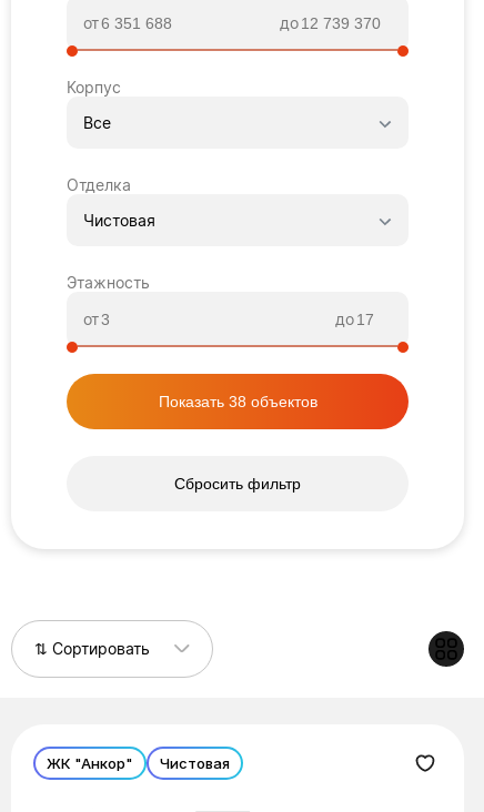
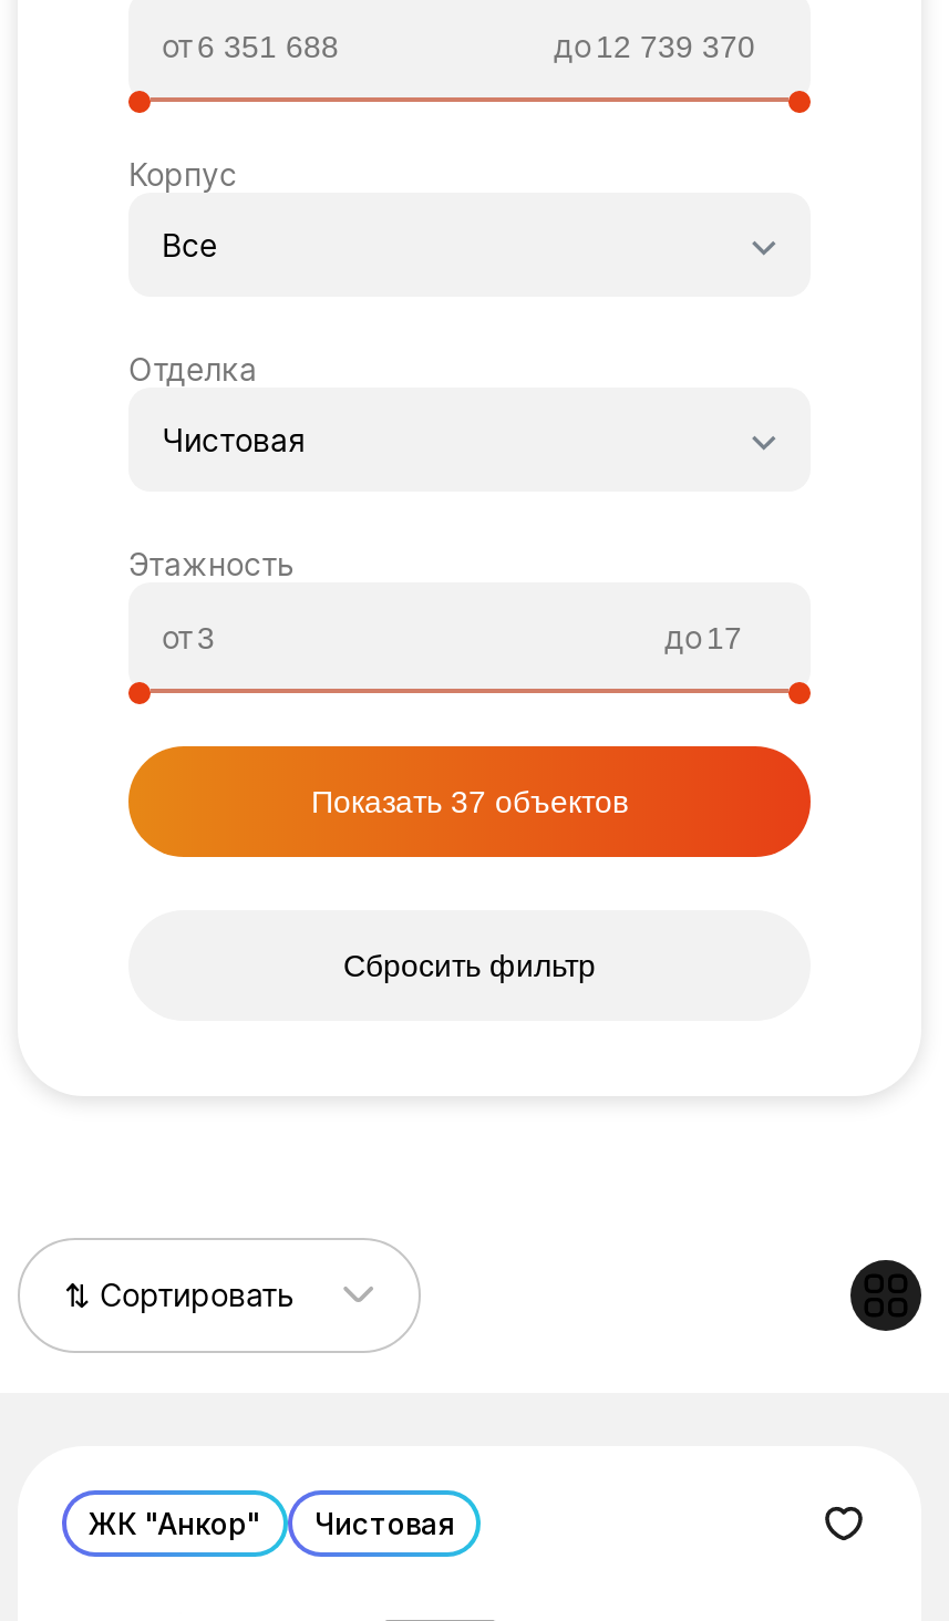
- Показать 38 объектов
+ Показать 37 объектов
